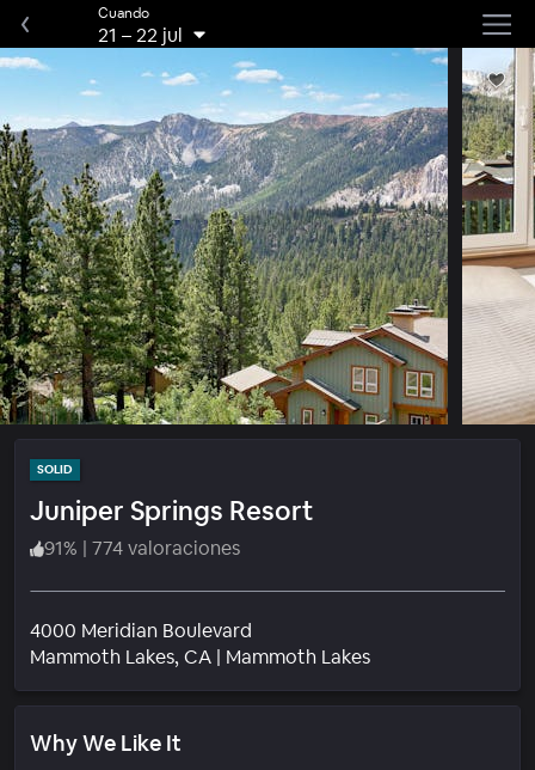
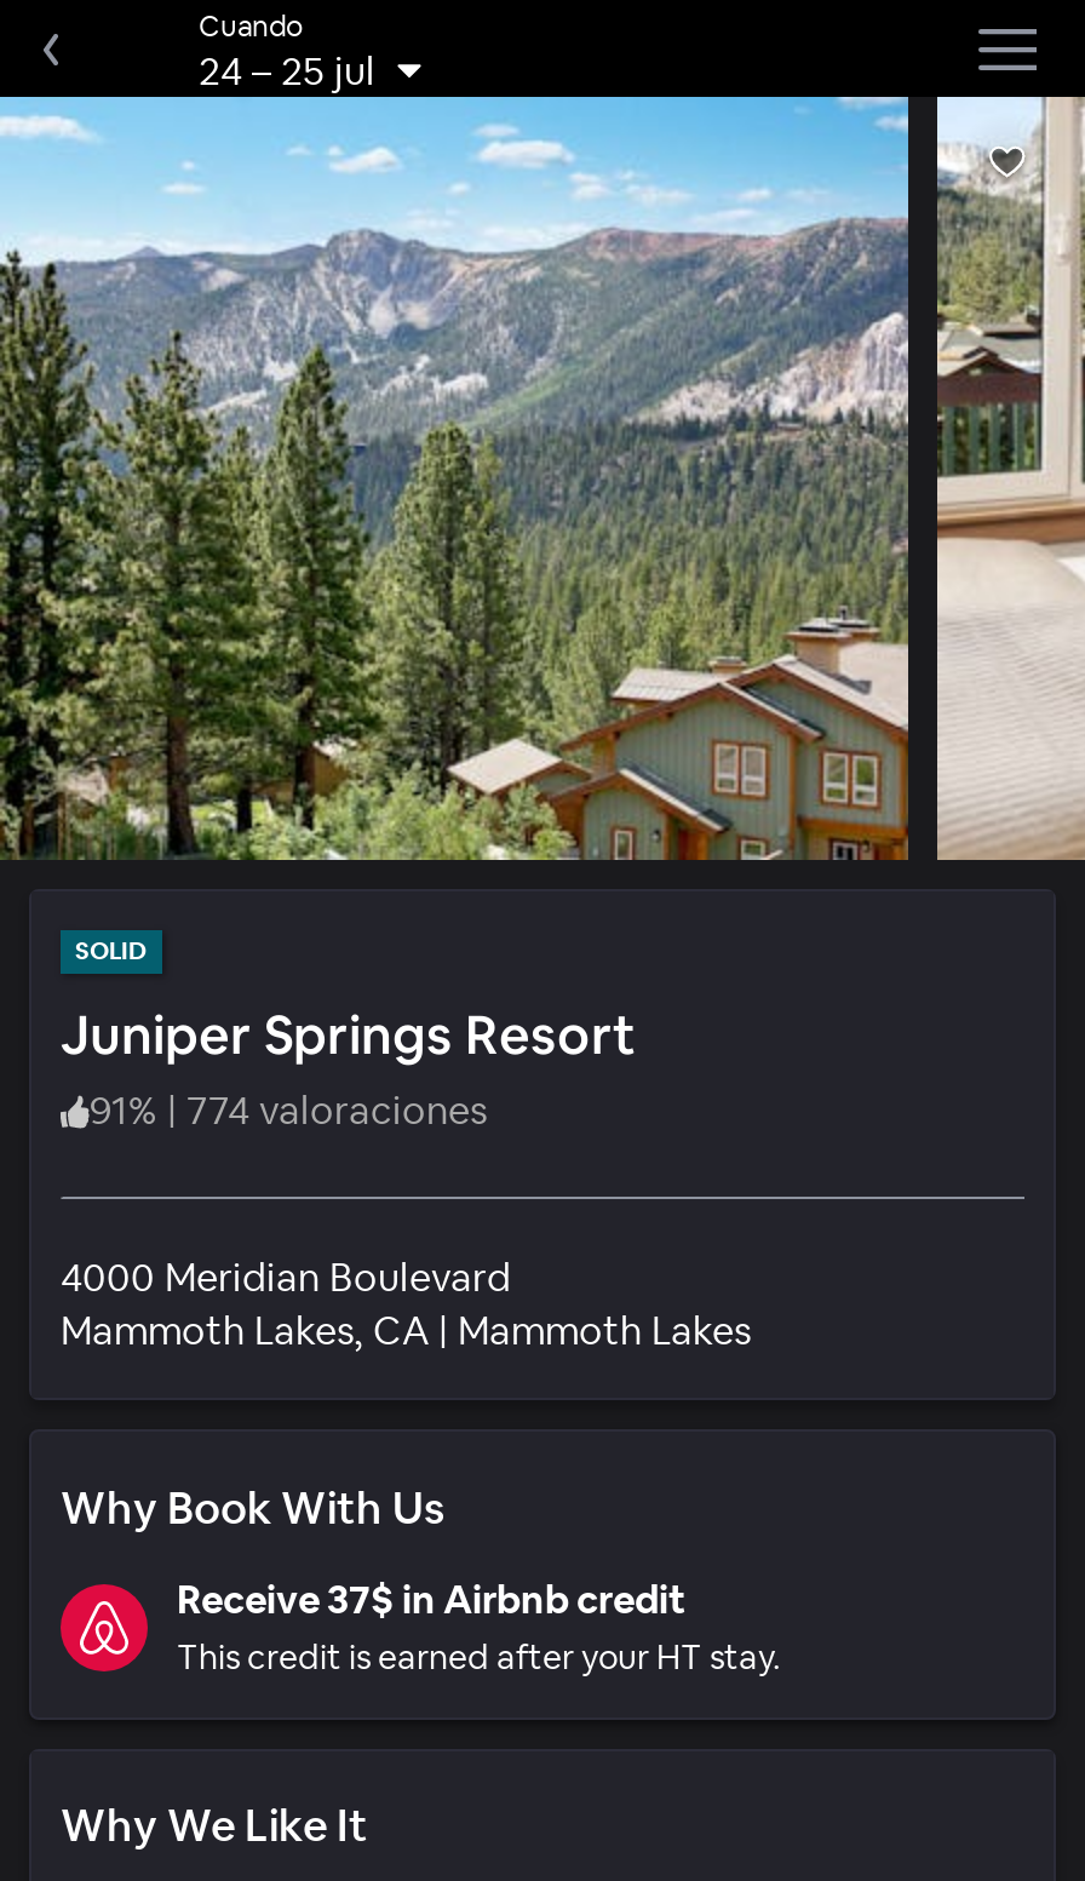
- 21 – 22 jul
+ 24 – 25 jul

+ [image]
+ Why Book With Us
+ Receive 37$ in Airbnb credit
+ This credit is earned after your HT stay.
